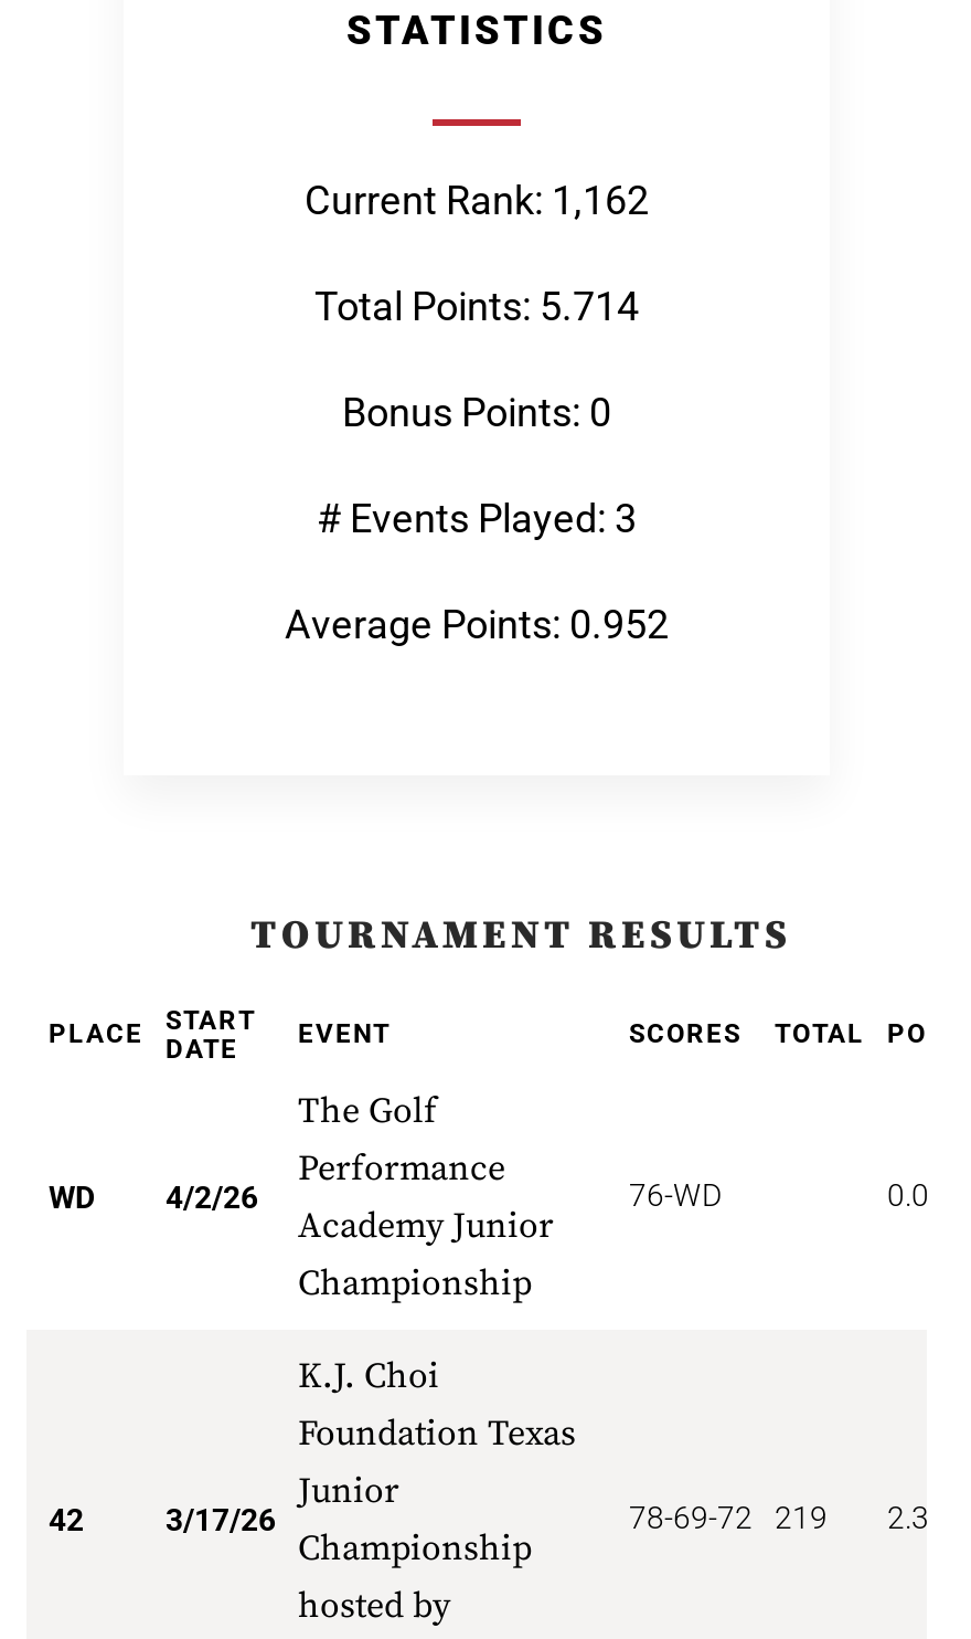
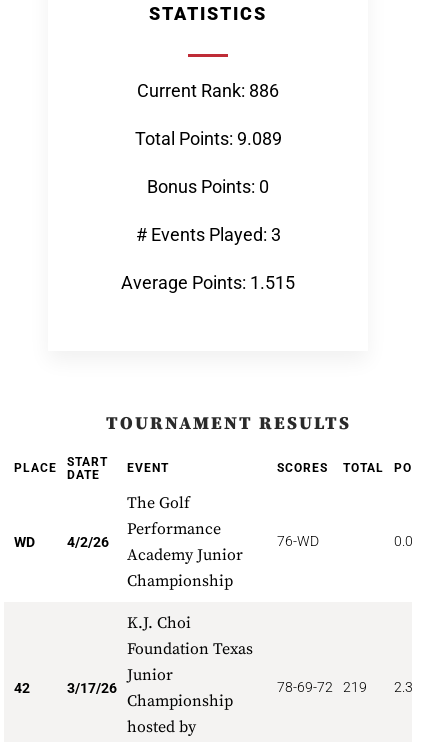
- Current Rank: 1,162
+ Current Rank: 886

- Total Points: 5.714
+ Total Points: 9.089

- Average Points: 0.952
+ Average Points: 1.515
